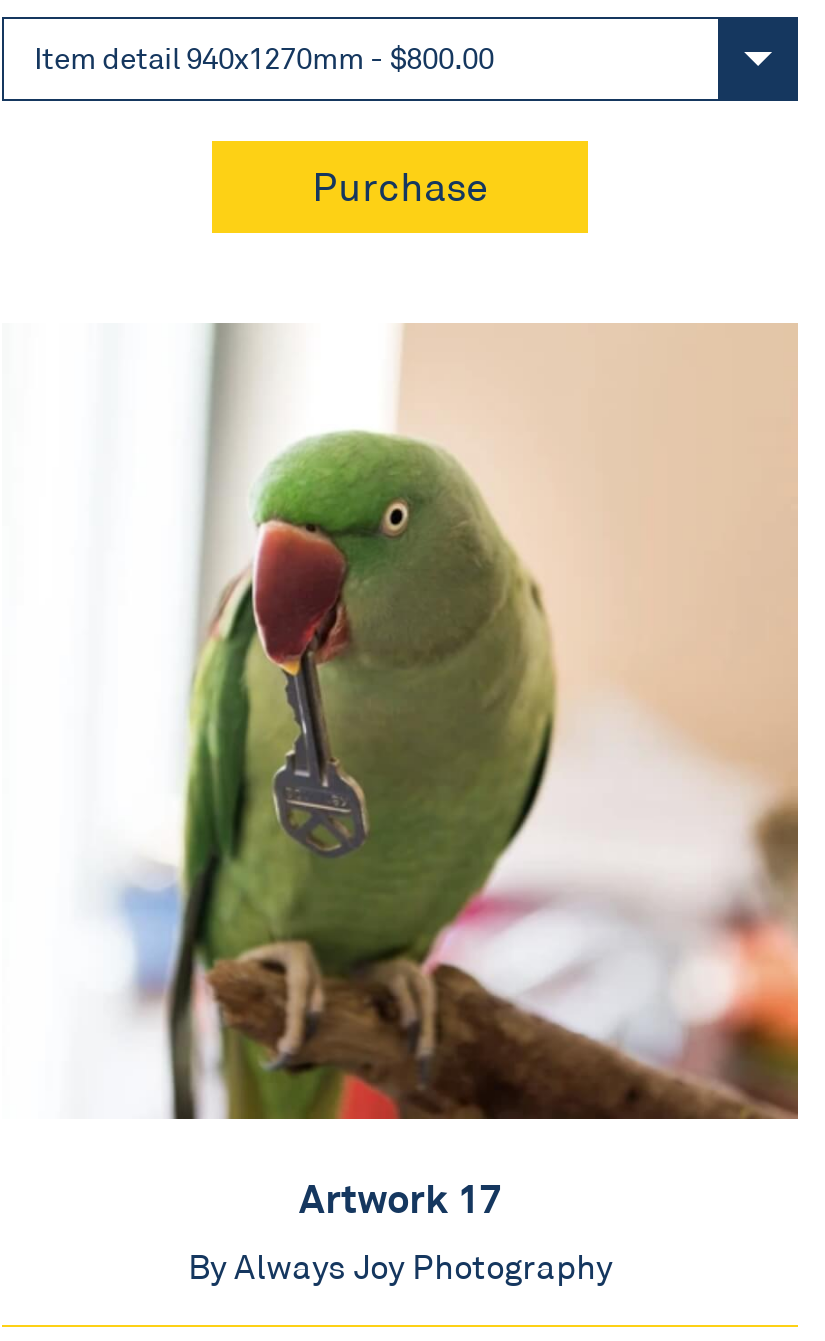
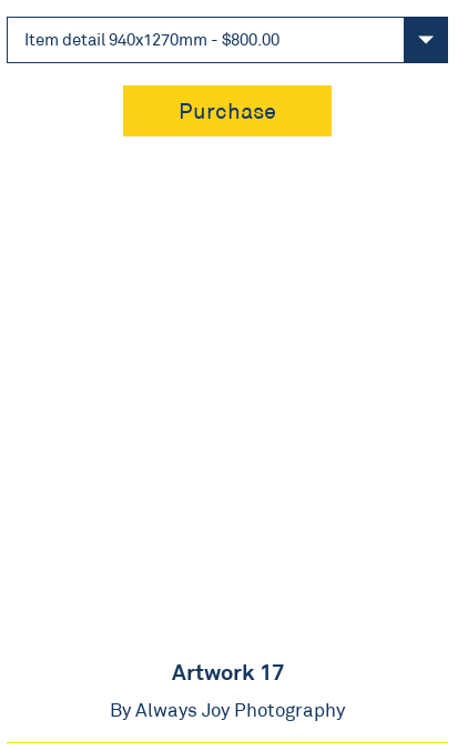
- [image]
